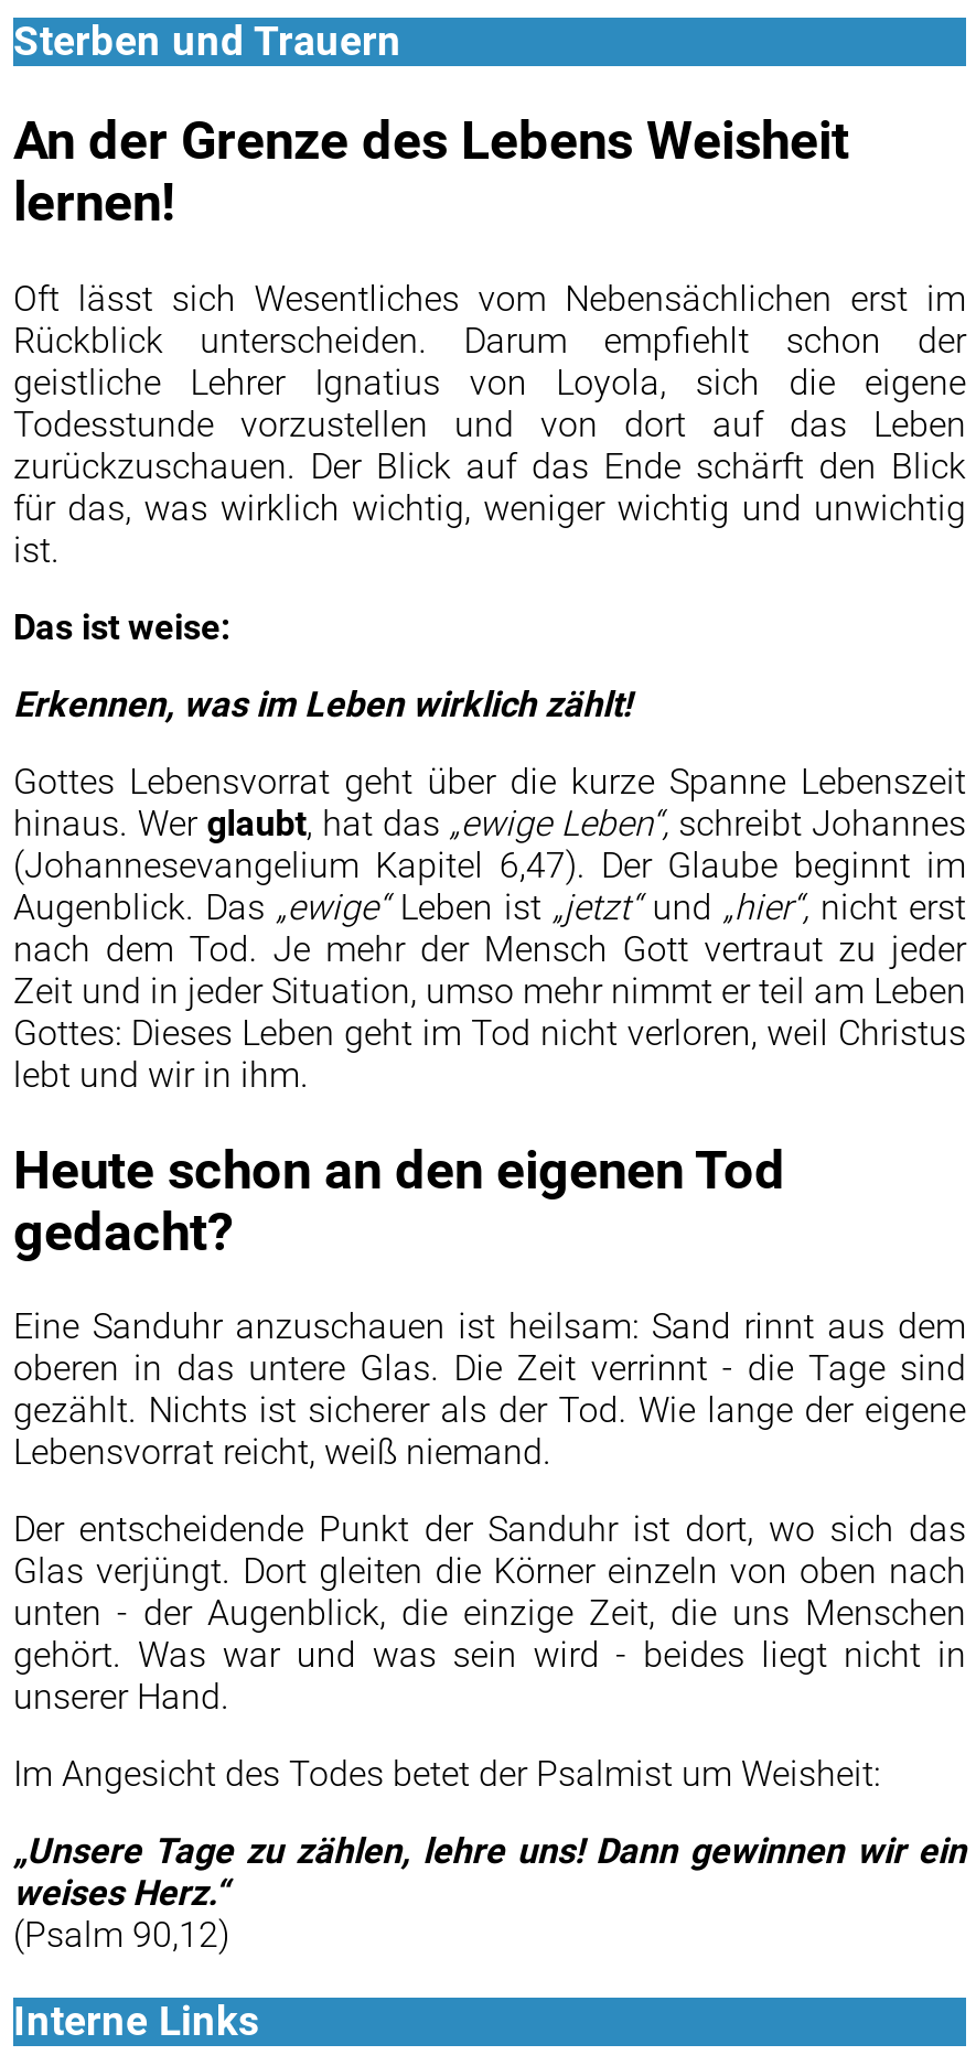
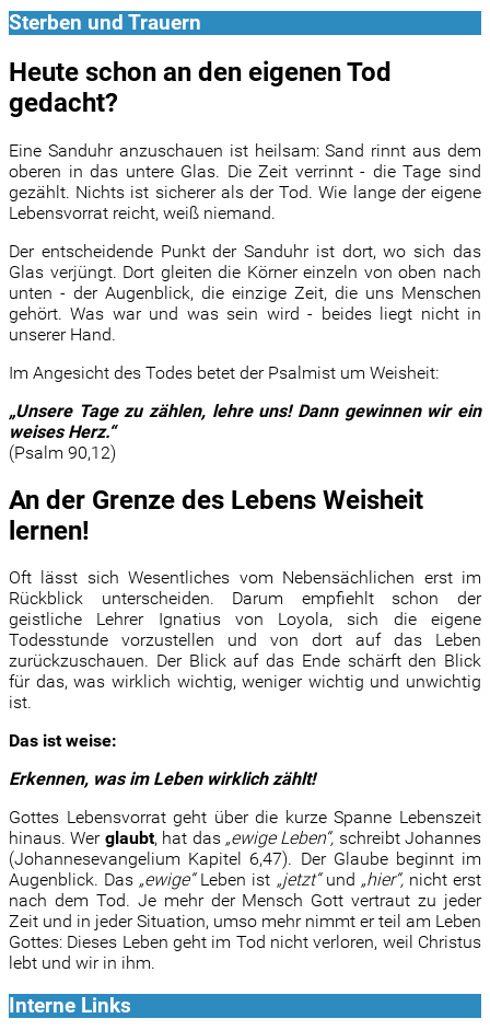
moved down: An der Grenze des Lebens Weisheit | lernen! | Oft lässt sich Wesentliches vom Nebensächlichen erst im | ... | Gottes: Dieses Leben geht im Tod nicht verloren, weil Christus | lebt und wir in ihm.

moved up: Heute schon an den eigenen Tod | gedacht? | Eine Sanduhr anzuschauen ist heilsam: Sand rinnt aus dem | ... | weises Herz.“ | (Psalm 90,12)
